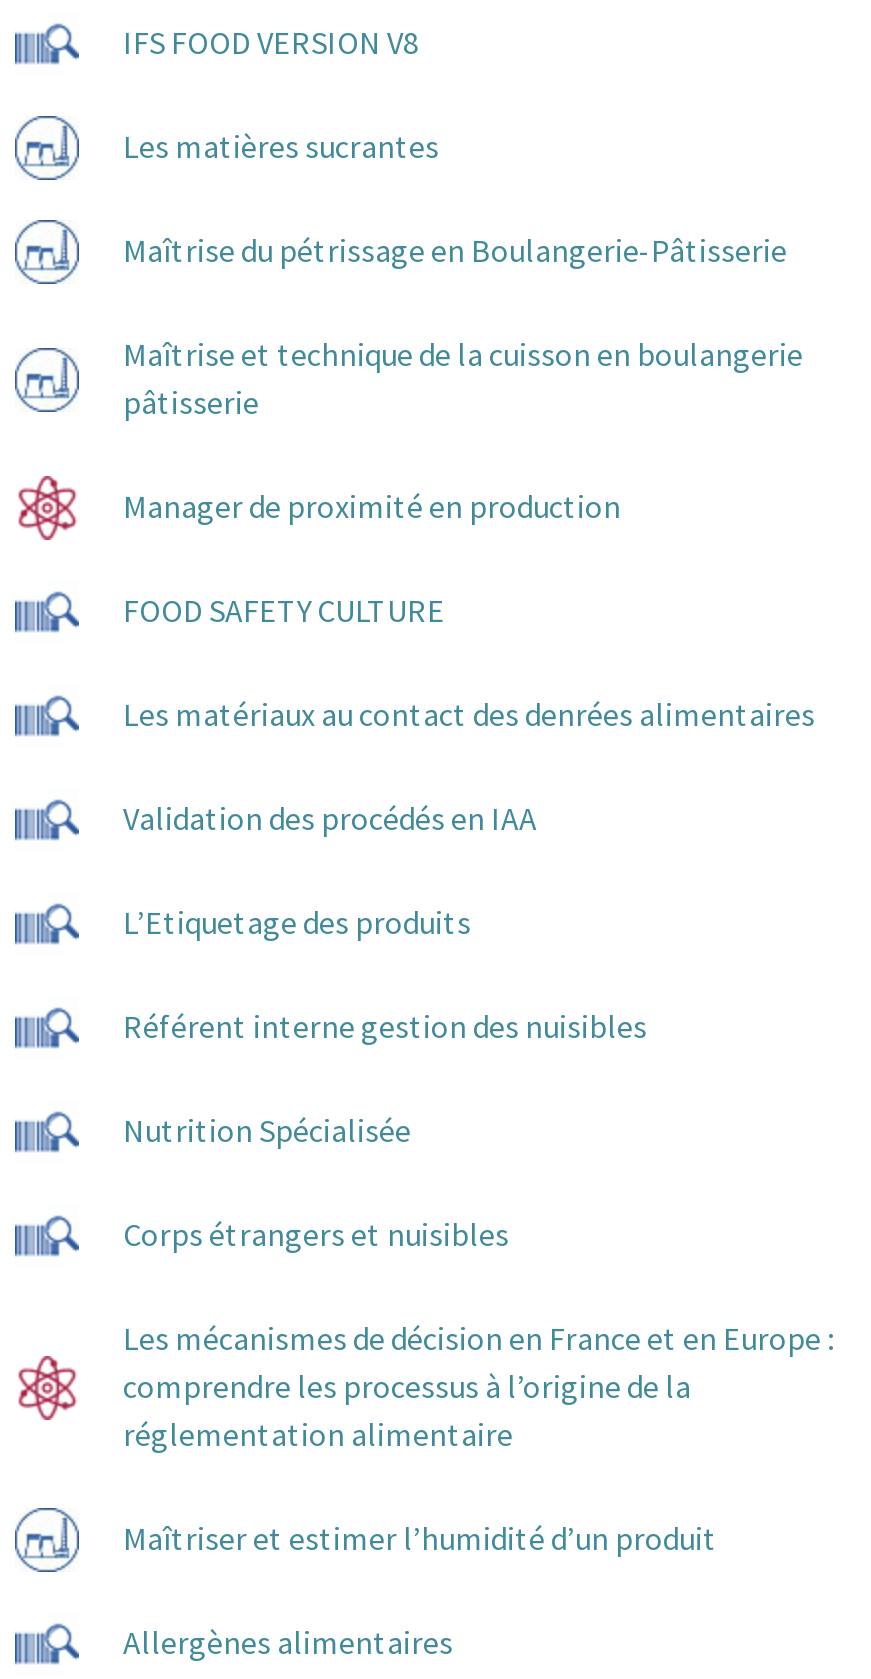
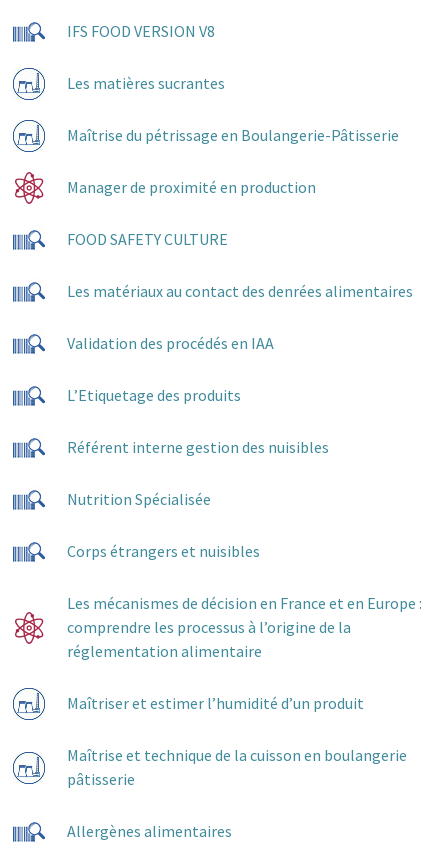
moved down: [image] | Maîtrise et technique de la cuisson en boulangerie | pâtisserie

moved up: [image] | Manager de proximité en production | FOOD SAFETY CULTURE | ... | réglementation alimentaire | Maîtriser et estimer l’humidité d’un produit
